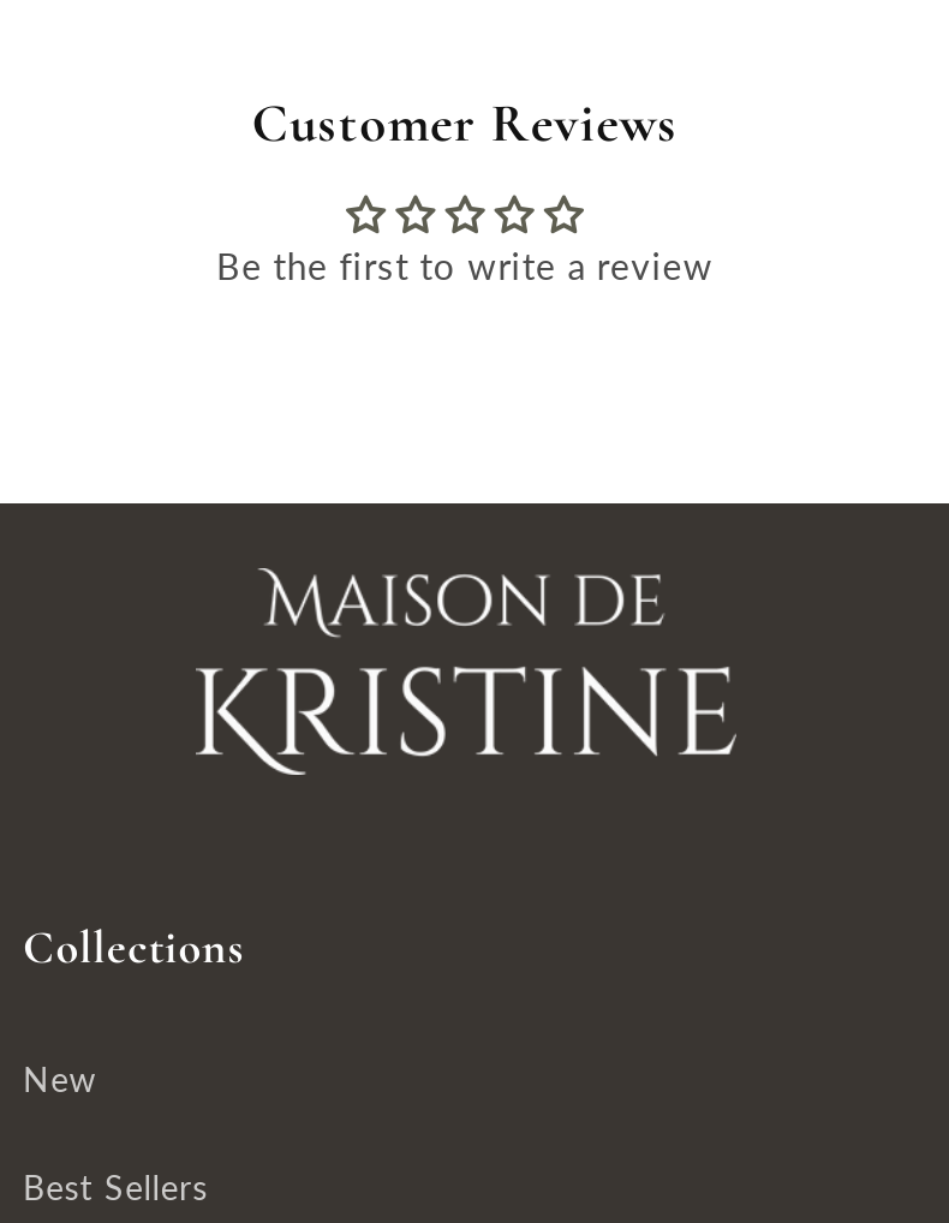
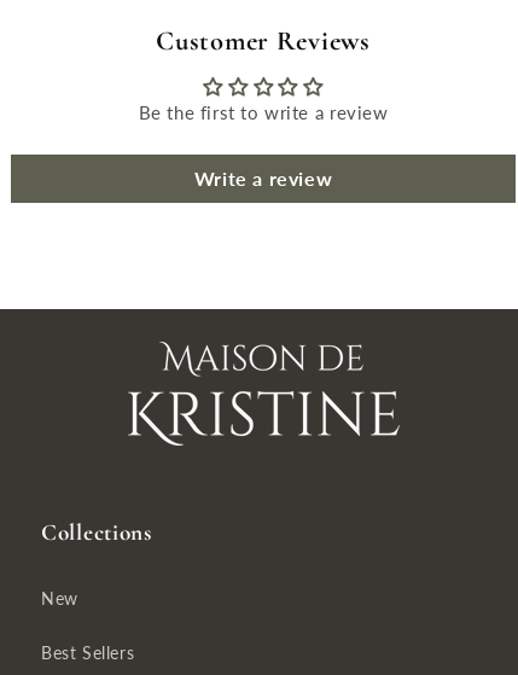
+ Write a review
